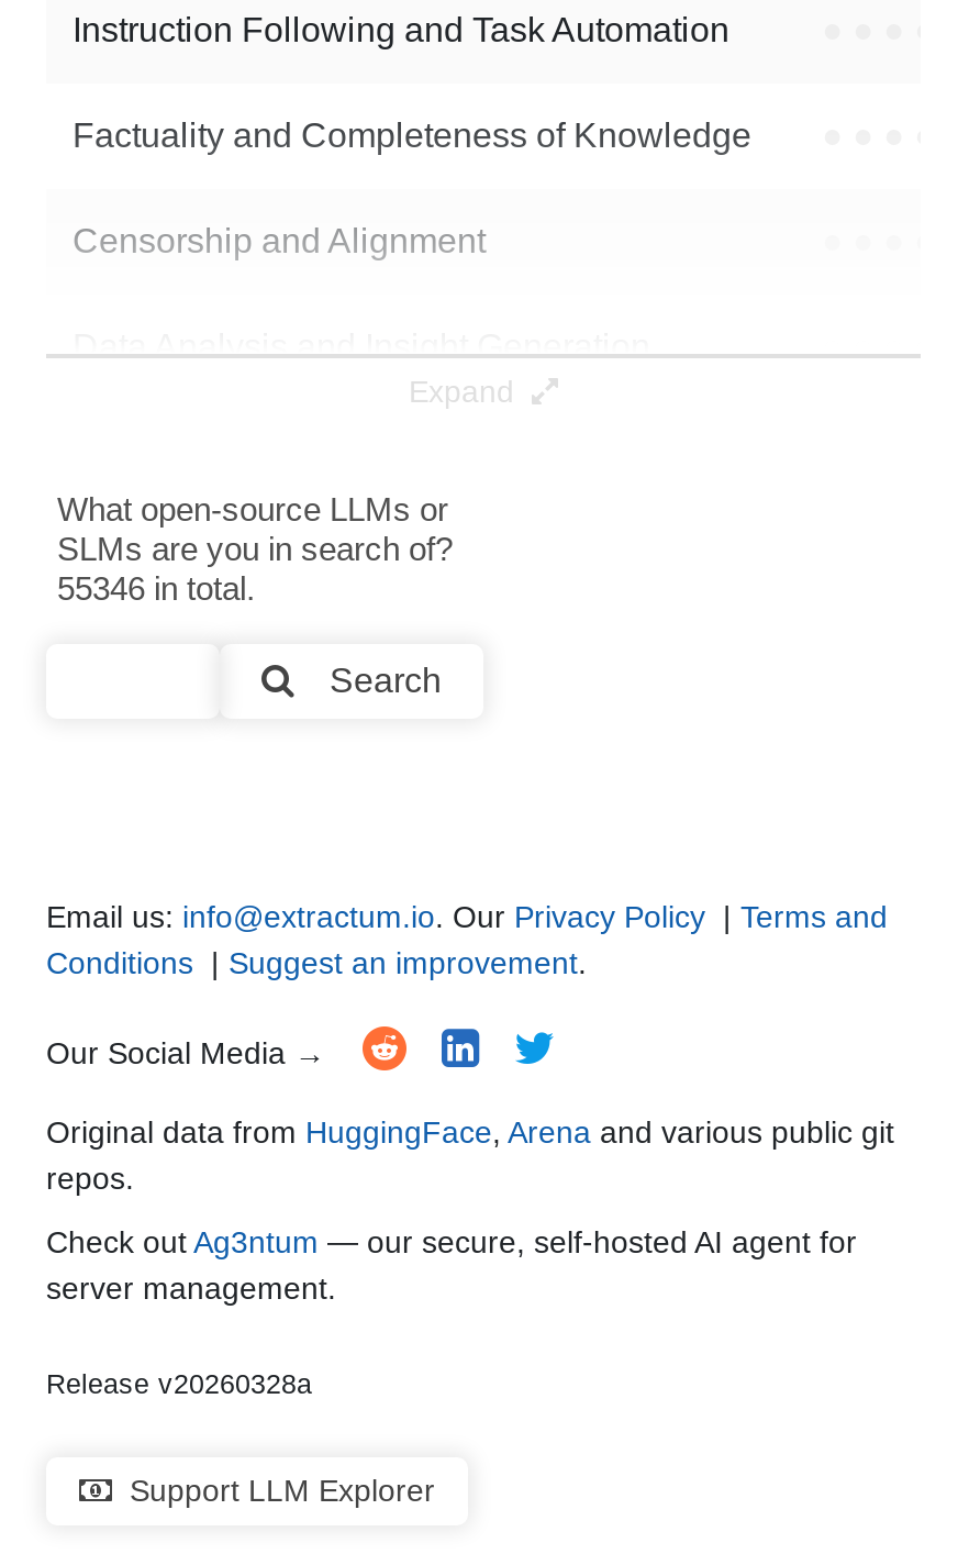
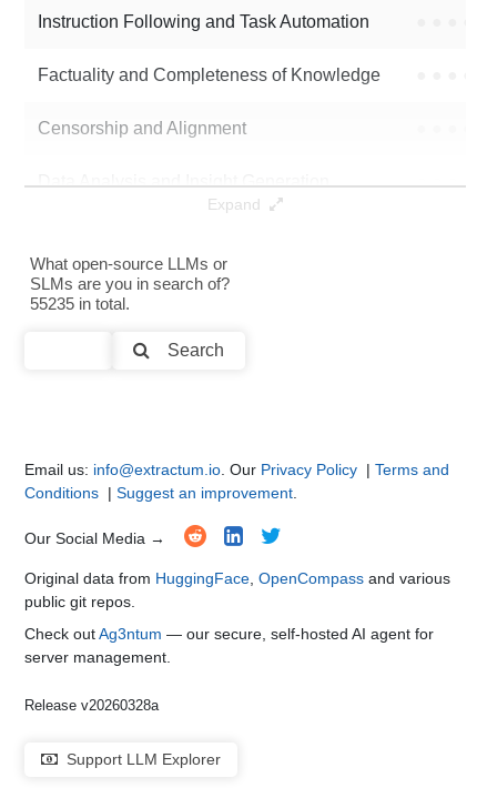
- 55346 in total.
+ 55235 in total.

- Original data from HuggingFace, Arena and various public git
- repos.
+ Original data from HuggingFace, OpenCompass and various
+ public git repos.
